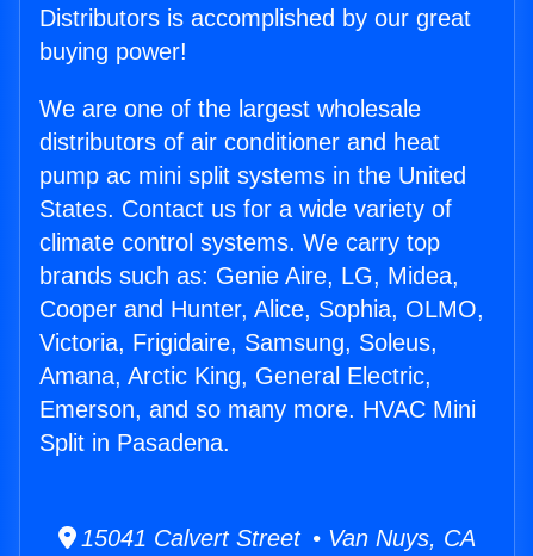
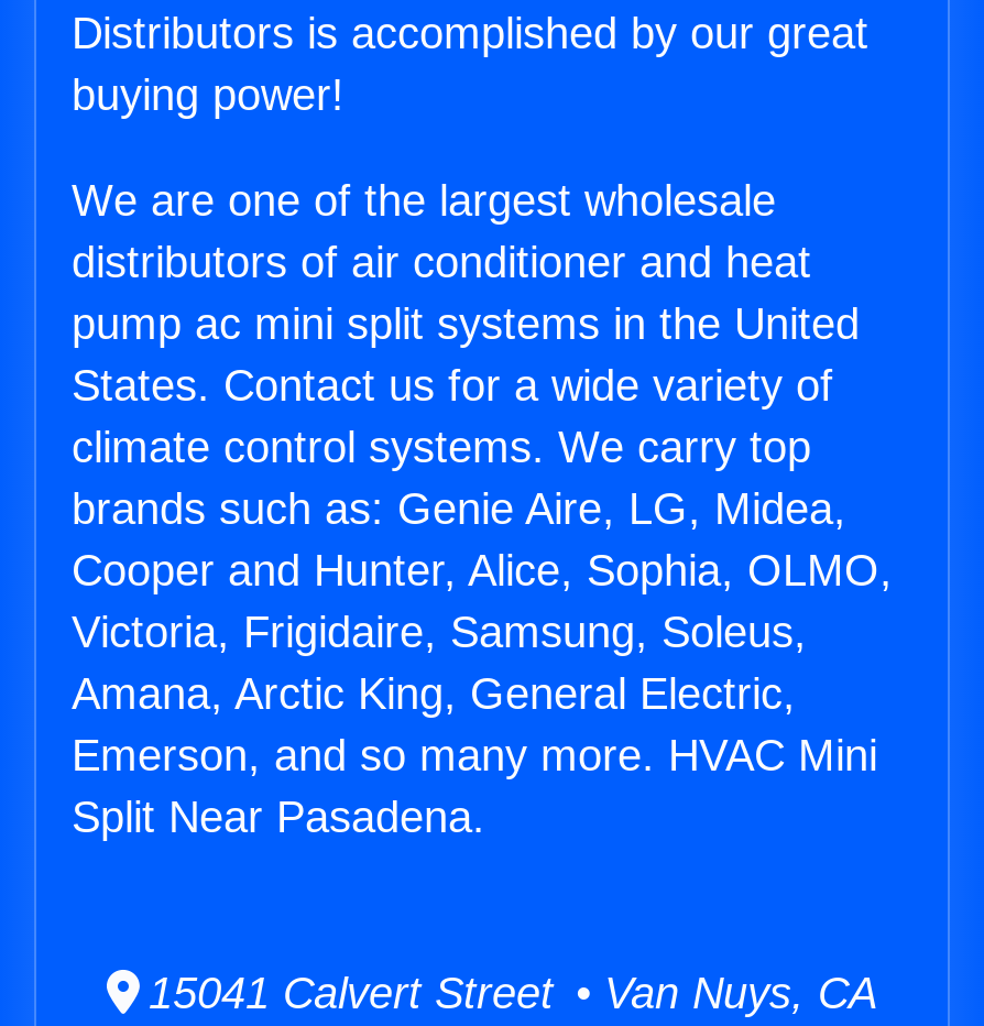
- Split in Pasadena.
+ Split Near Pasadena.
